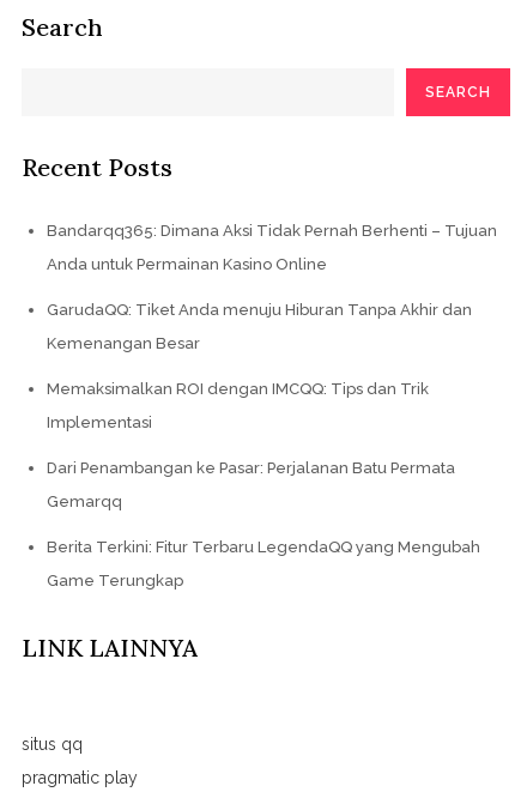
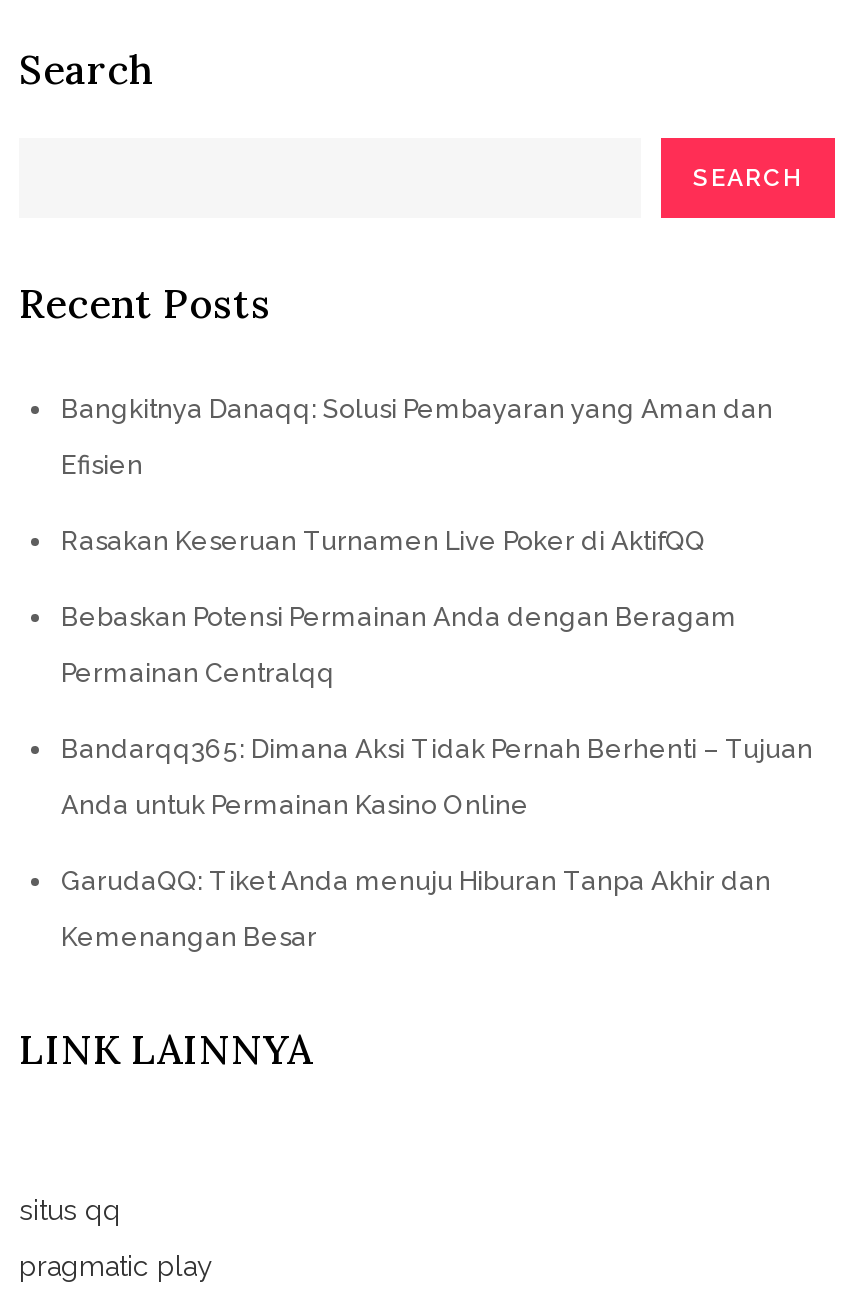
+ Bangkitnya Danaqq: Solusi Pembayaran yang Aman dan
+ Efisien
+ Rasakan Keseruan Turnamen Live Poker di AktifQQ
+ Bebaskan Potensi Permainan Anda dengan Beragam
+ Permainan Centralqq

moved down: Bandarqq365: Dimana Aksi Tidak Pernah Berhenti – Tujuan | Anda untuk Permainan Kasino Online | GarudaQQ: Tiket Anda menuju Hiburan Tanpa Akhir dan | Kemenangan Besar

- Memaksimalkan ROI dengan IMCQQ: Tips dan Trik
- Implementasi
- Dari Penambangan ke Pasar: Perjalanan Batu Permata
- Gemarqq
- Berita Terkini: Fitur Terbaru LegendaQQ yang Mengubah
- Game Terungkap
